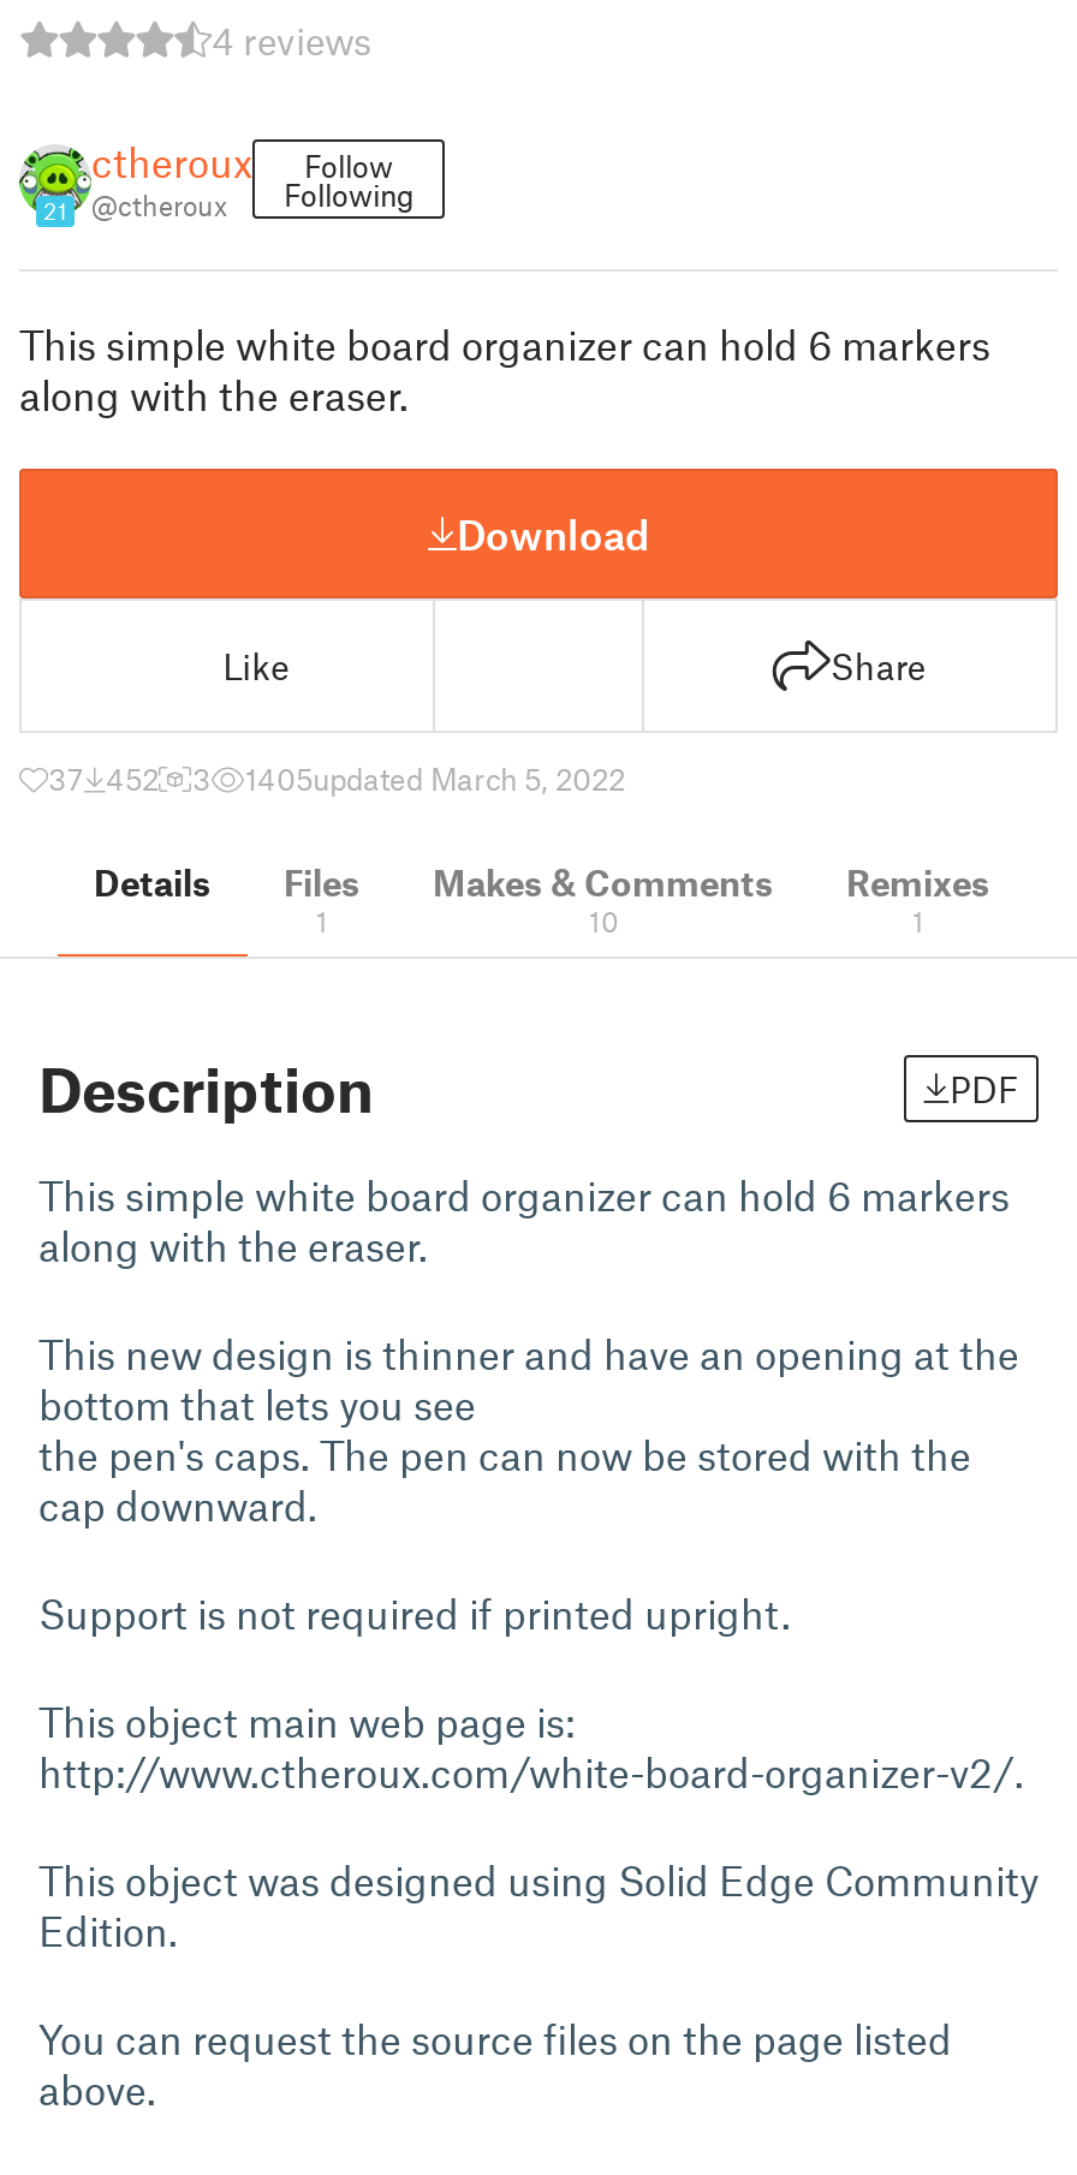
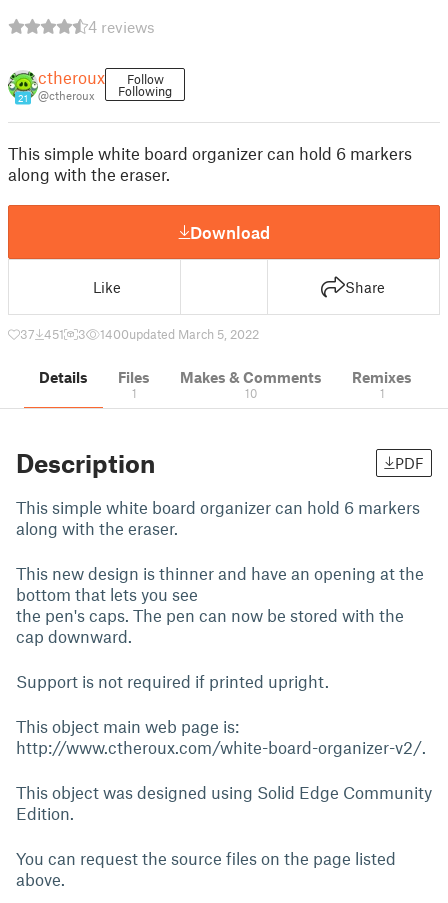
- 37 452
+ 37 451

- 1405updated March 5, 2022
+ 1400updated March 5, 2022
